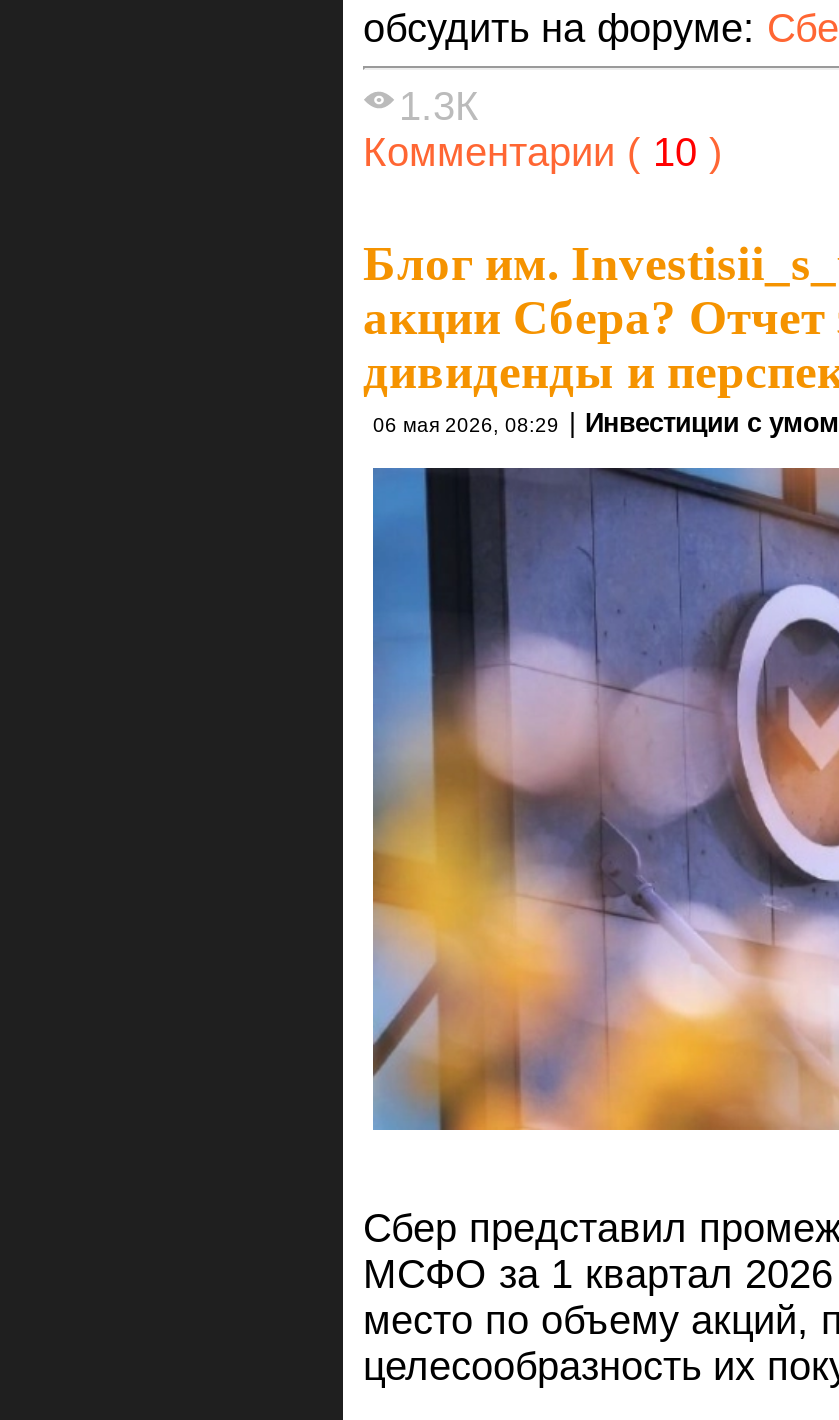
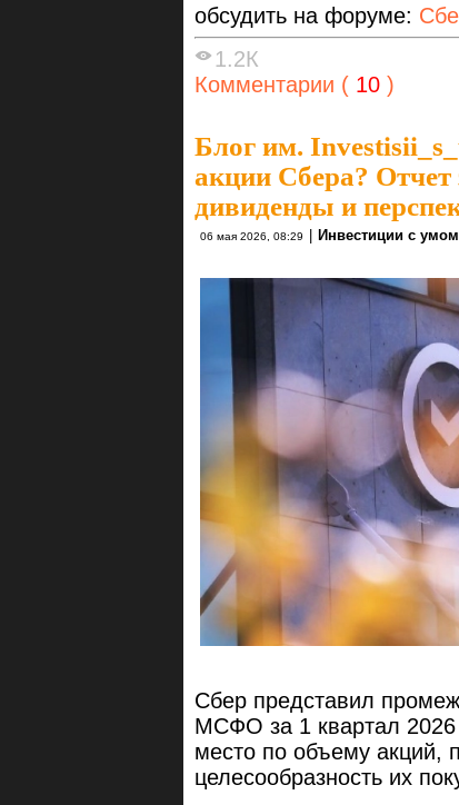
- 1.3К
+ 1.2К
